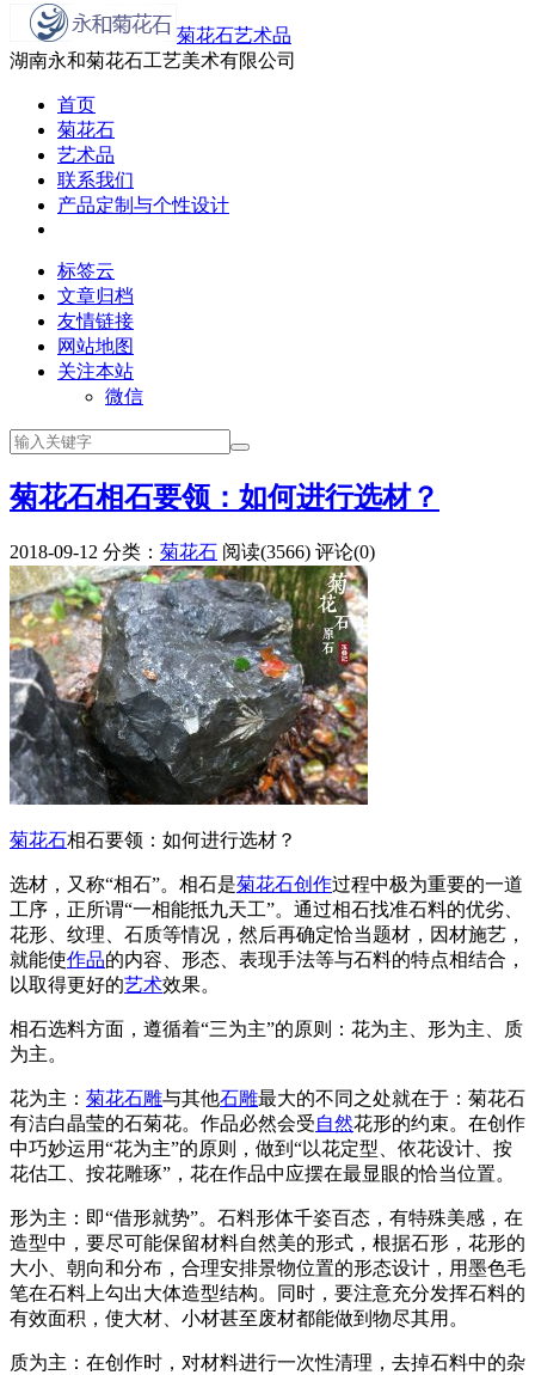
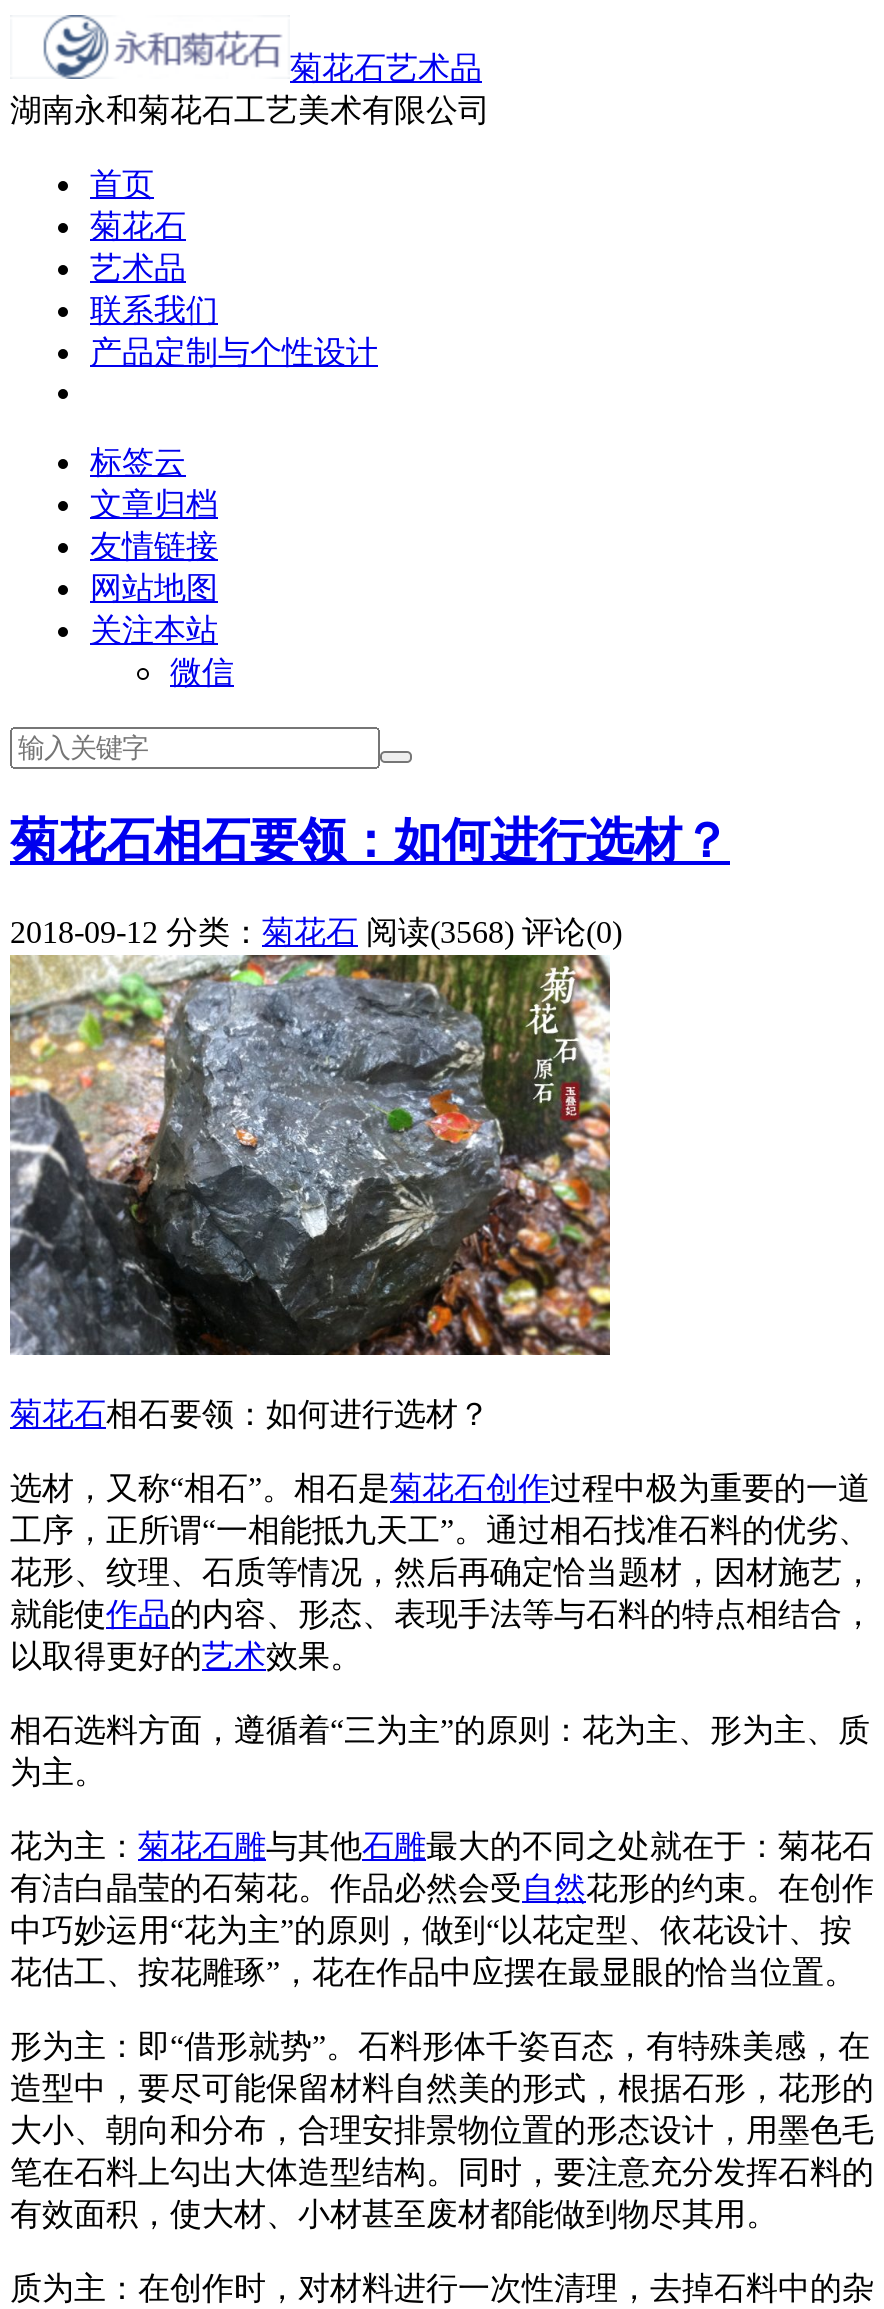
- 2018-09-12 分类：菊花石 阅读(3566) 评论(0)
+ 2018-09-12 分类：菊花石 阅读(3568) 评论(0)
